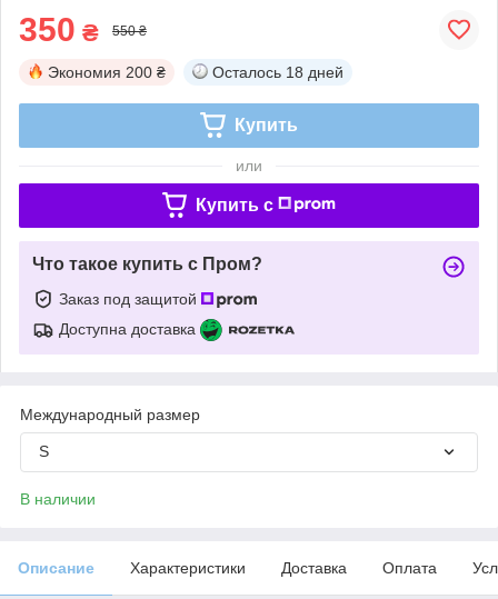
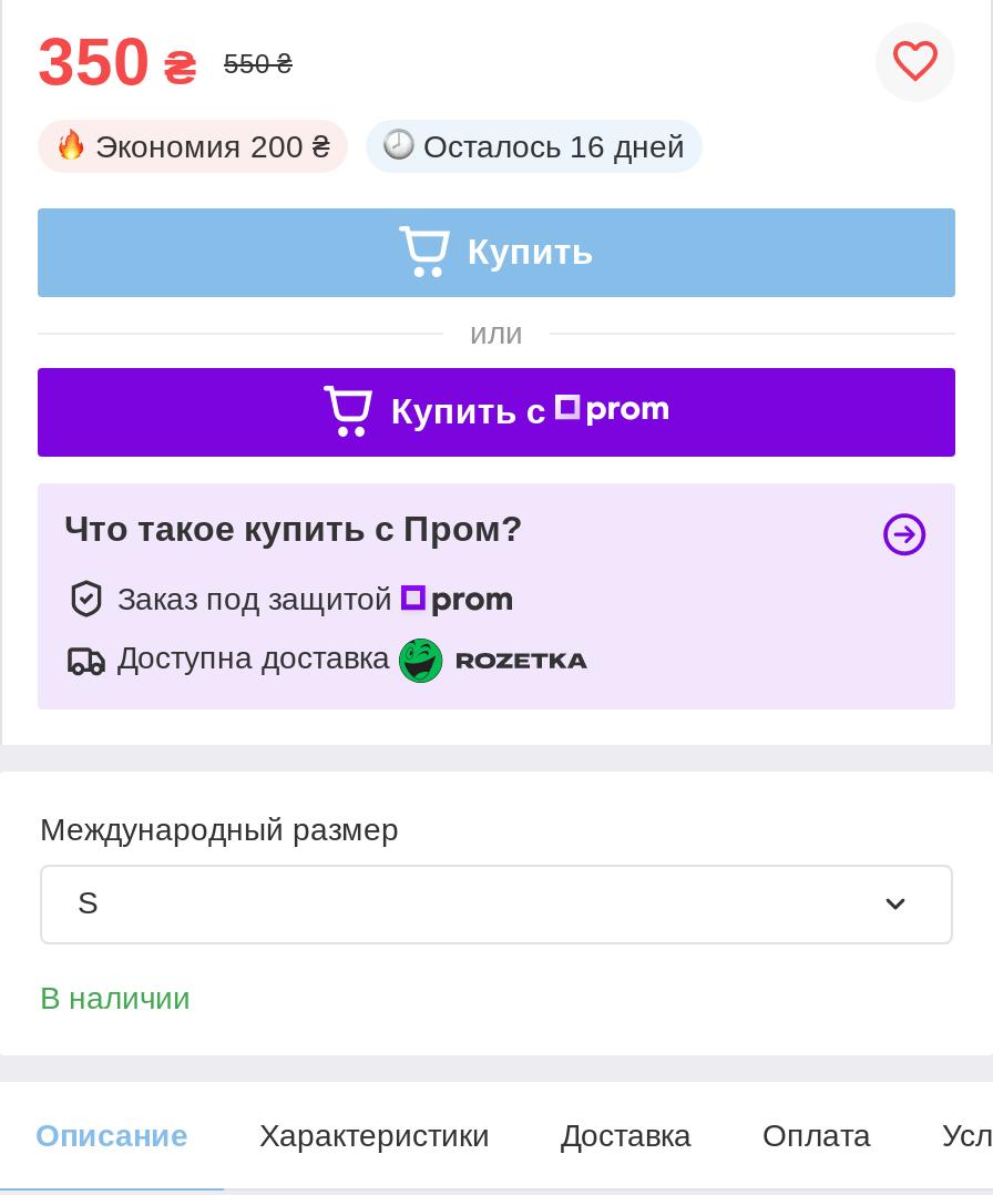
- Осталось 18 дней
+ Осталось 16 дней
